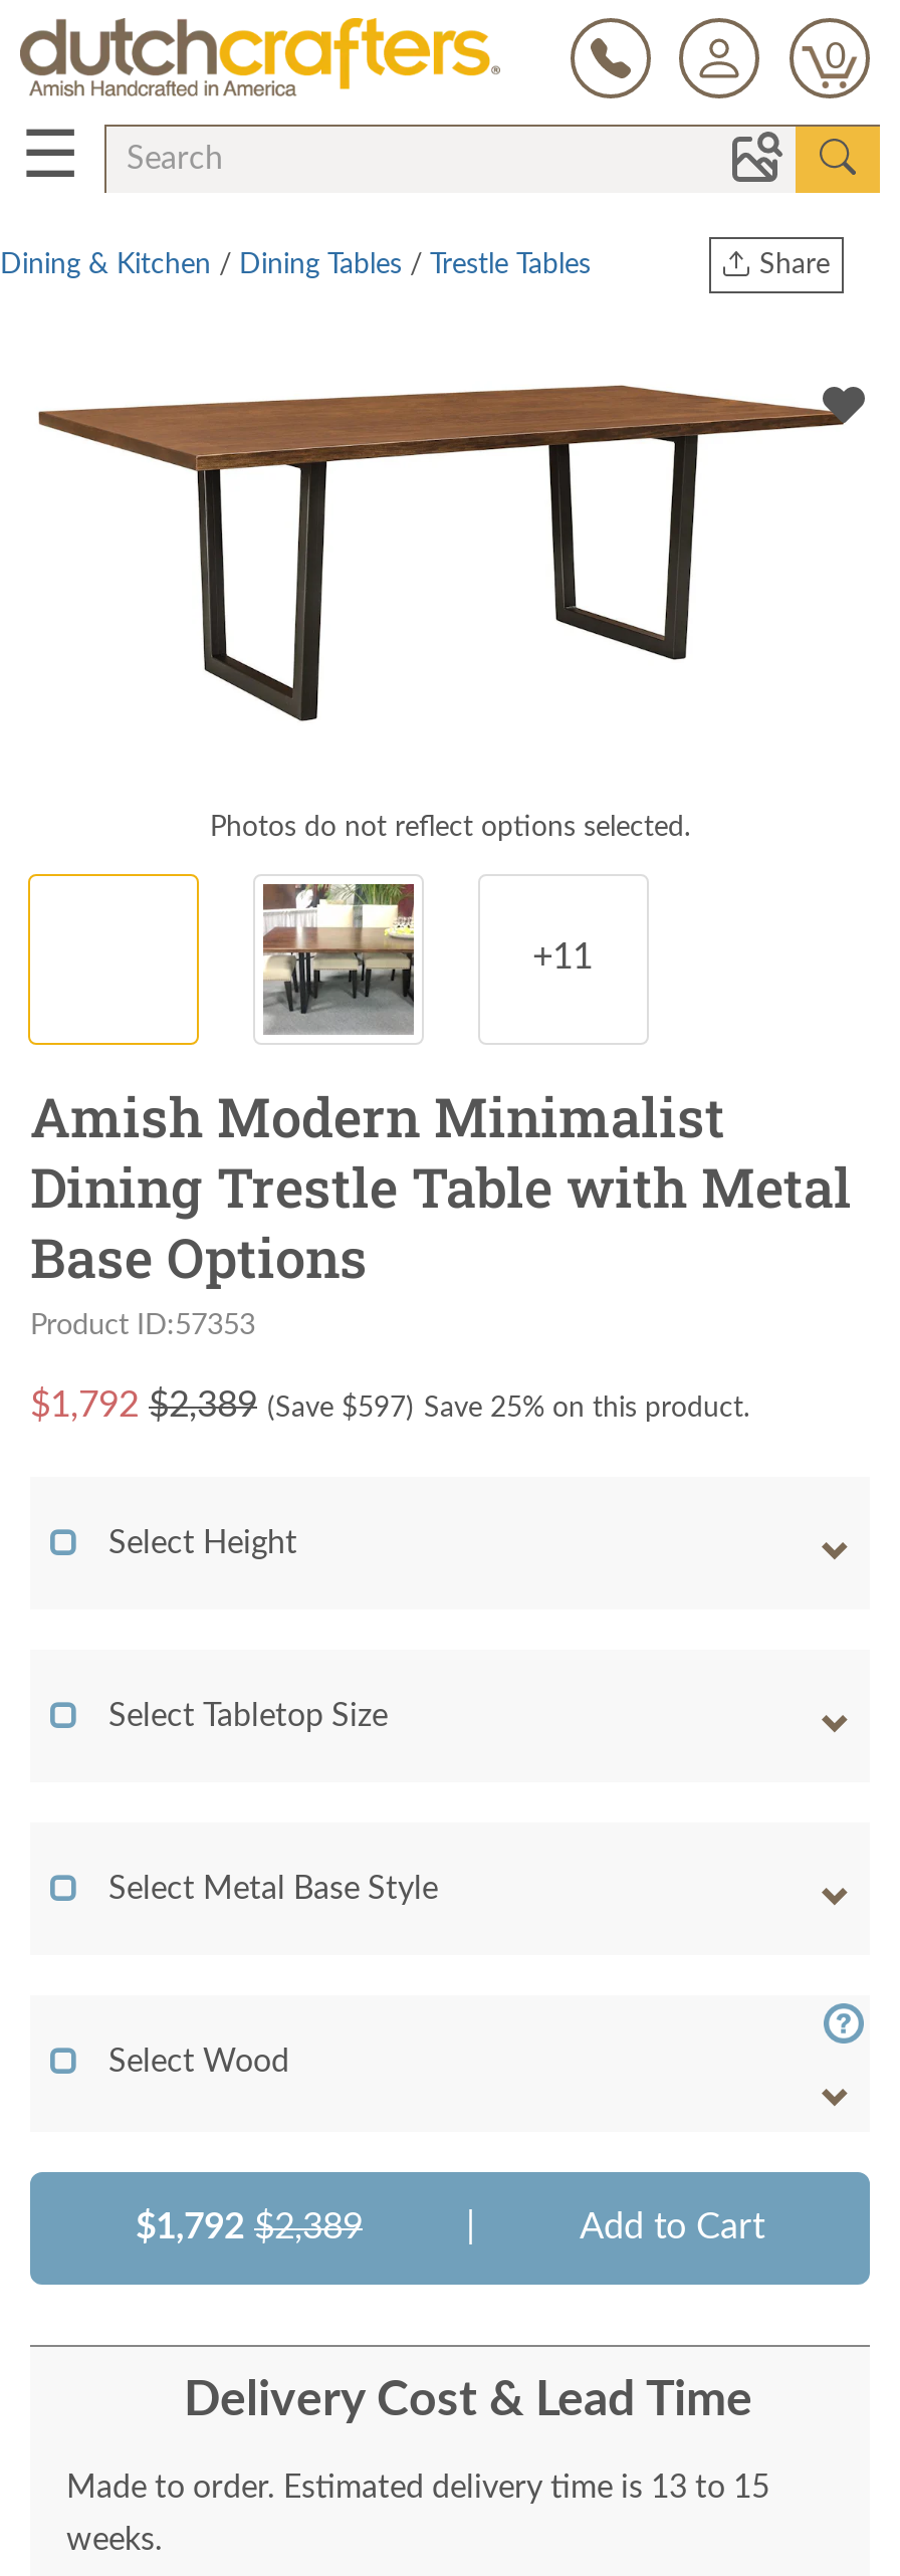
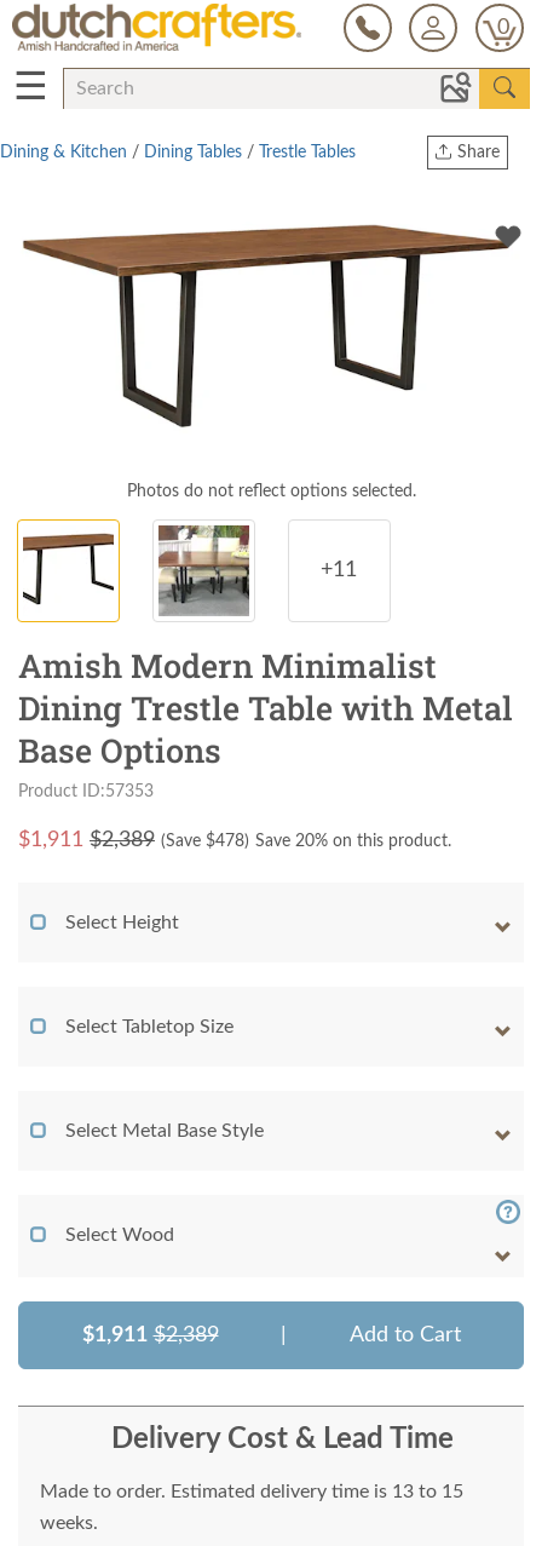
+ [image]

- $1,792 $2,389 (Save $597) Save 25% on this product.
+ $1,911 $2,389 (Save $478) Save 20% on this product.

- $1,792 $2,389
+ $1,911 $2,389
